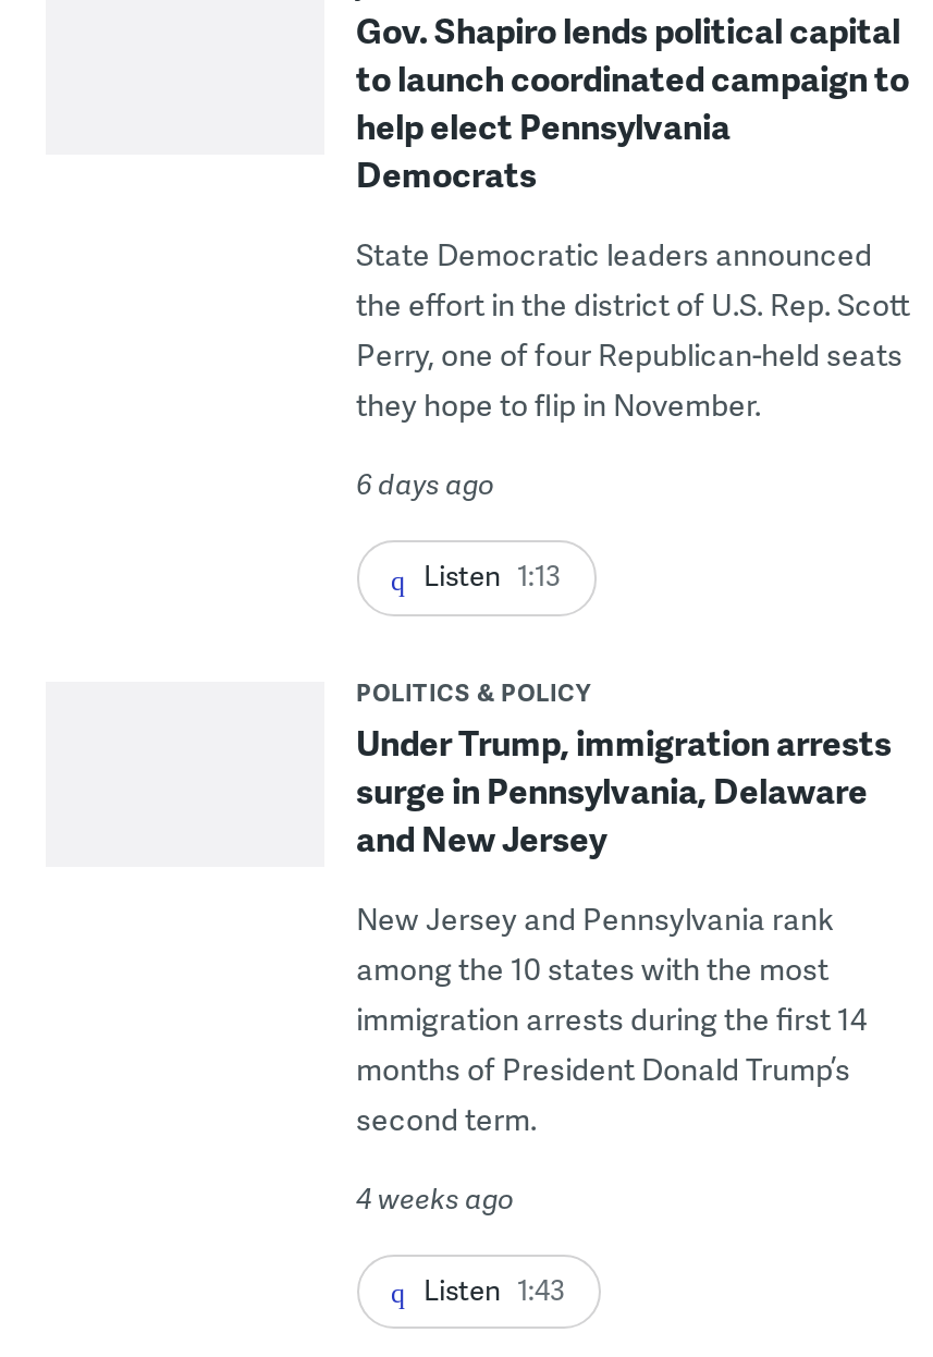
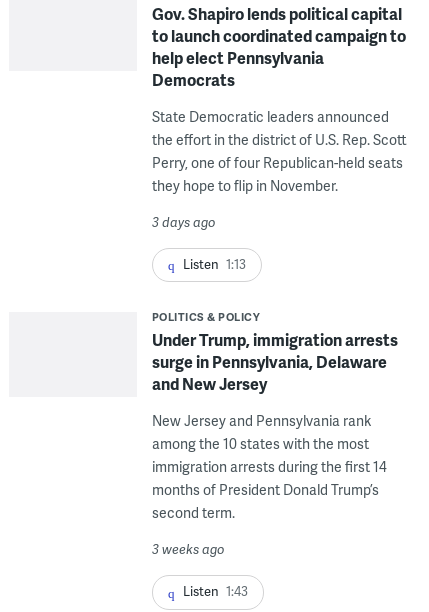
- 6 days ago
+ 3 days ago

- 4 weeks ago
+ 3 weeks ago
